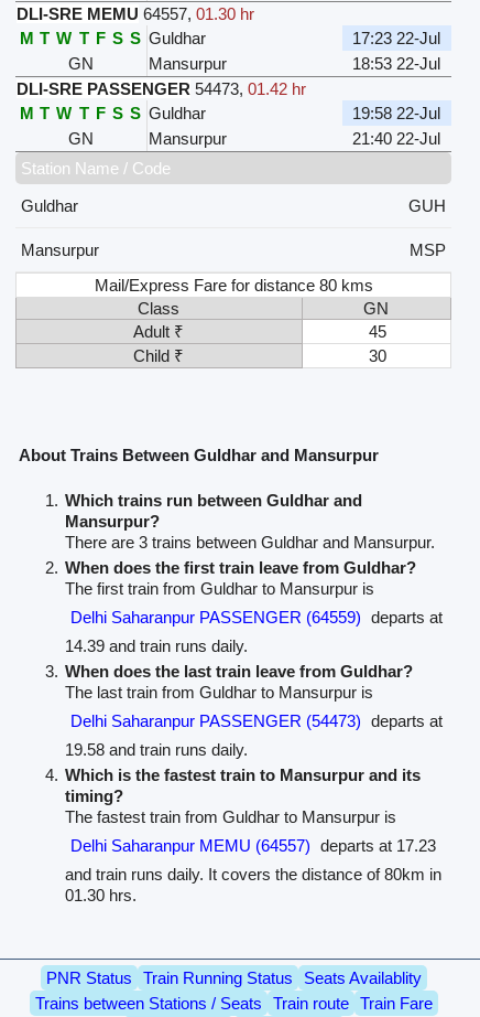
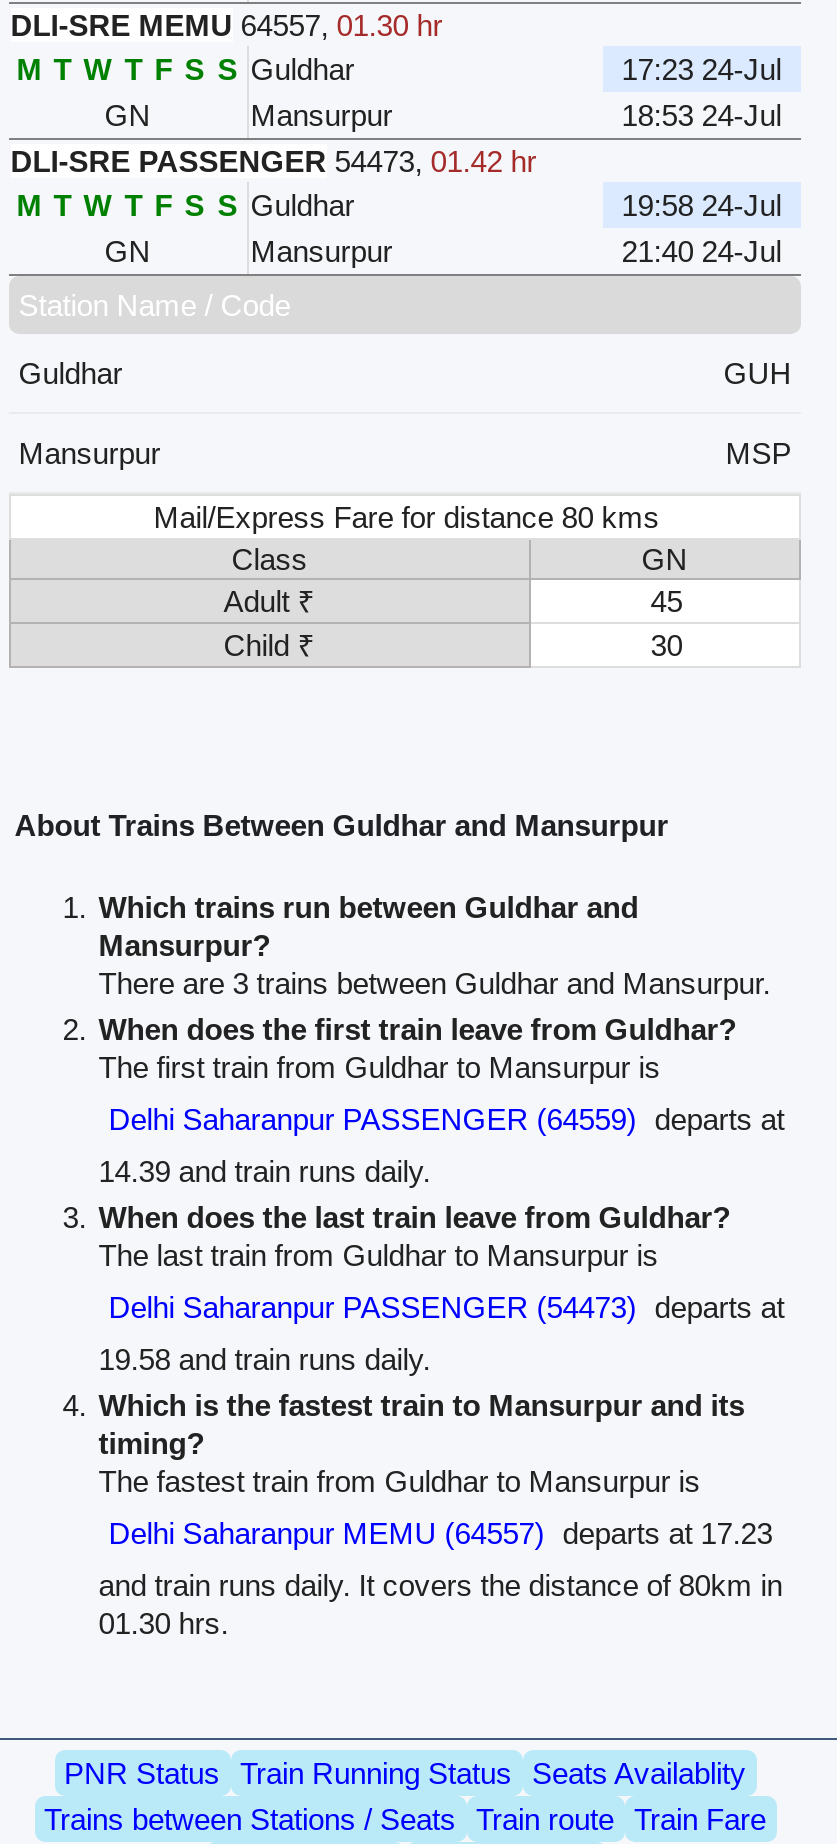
- 17:23 22-Jul
+ 17:23 24-Jul

- 18:53 22-Jul
+ 18:53 24-Jul

- 19:58 22-Jul
+ 19:58 24-Jul

- 21:40 22-Jul
+ 21:40 24-Jul
